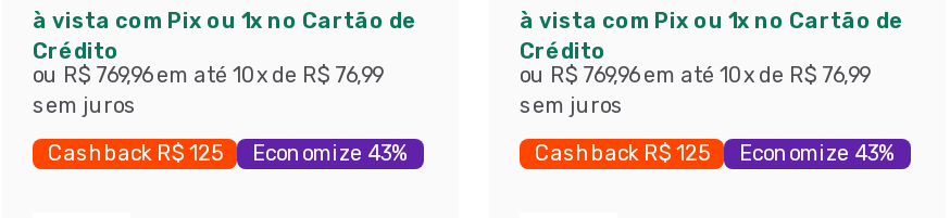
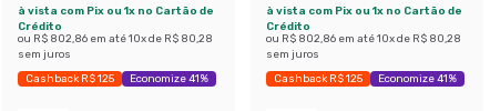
- ou R$ 769,96 em até 10 x de R$ 76,99
+ ou R$ 802,86 em até 10 x de R$ 80,28

- ou R$ 769,96 em até 10 x de R$ 76,99
+ ou R$ 802,86 em até 10 x de R$ 80,28

- Cashback R$ 125 Economize 43%
+ Cashback R$ 125 Economize 41%

- Cashback R$ 125 Economize 43%
+ Cashback R$ 125 Economize 41%
